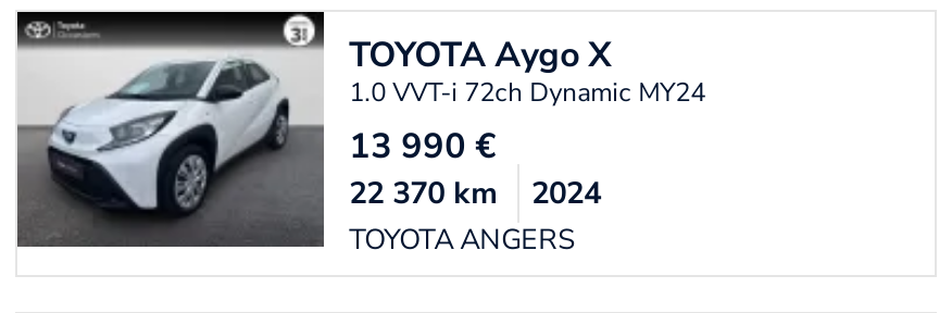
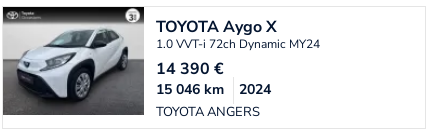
- 13 990 €
+ 14 390 €

- 22 370 km 2024
+ 15 046 km 2024
